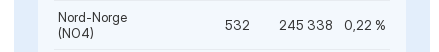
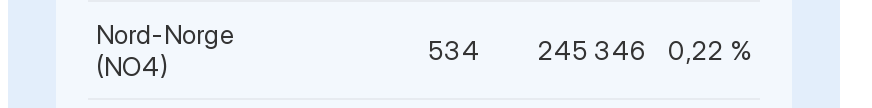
- 532
+ 534

- 245 338
+ 245 346
